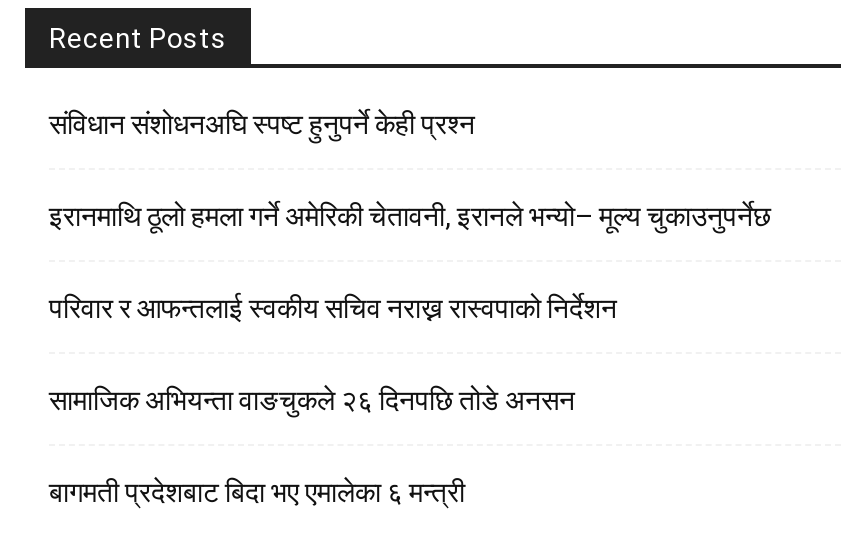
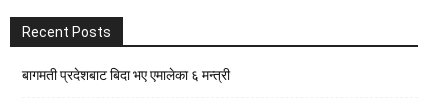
- संविधान संशोधनअघि स्पष्ट हुनुपर्ने केही प्रश्न
- इरानमाथि ठूलो हमला गर्ने अमेरिकी चेतावनी, इरानले भन्यो– मूल्य चुकाउनुपर्नेछ
- परिवार र आफन्तलाई स्वकीय सचिव नराख्न रास्वपाको निर्देशन
- सामाजिक अभियन्ता वाङचुकले २६ दिनपछि तोडे अनसन
